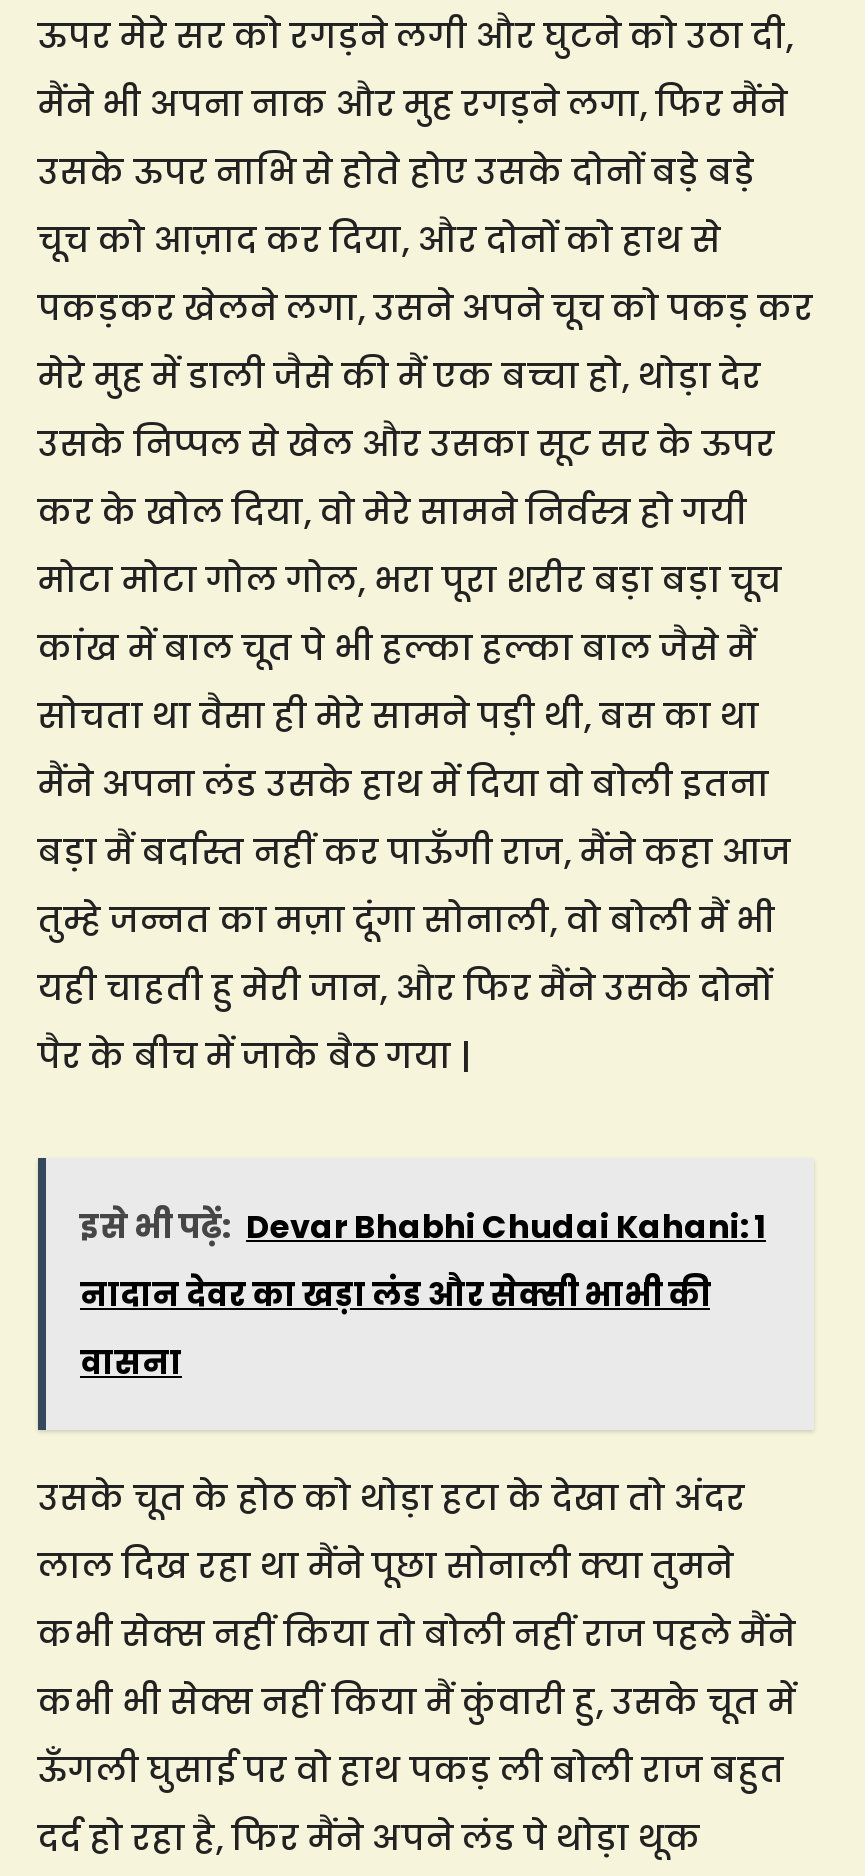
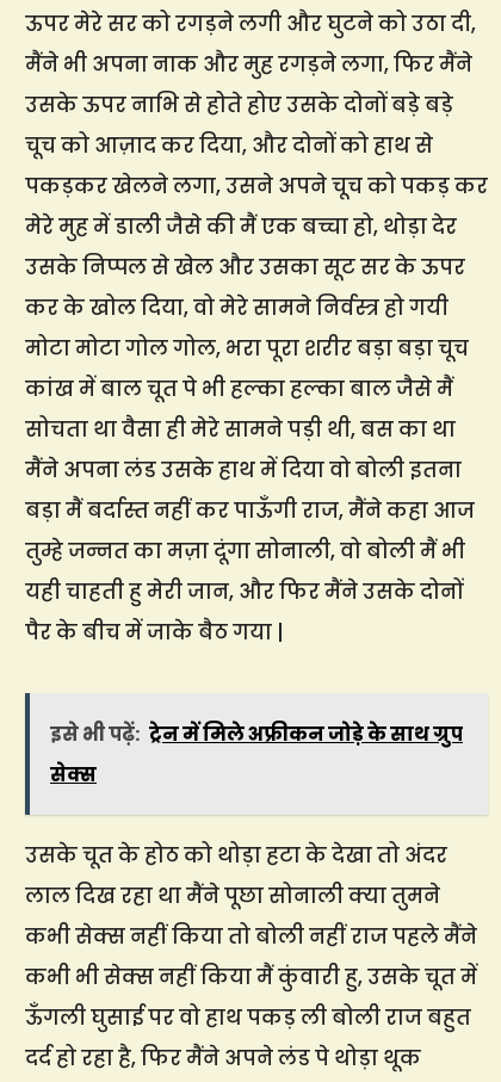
- इसे भी पढ़ें: Devar Bhabhi Chudai Kahani: 1
- नादान देवर का खड़ा लंड और सेक्सी भाभी की
- वासना
+ इसे भी पढ़ें: ट्रेन में मिले अफ्रीकन जोड़े के साथ ग्रुप
+ सेक्स
